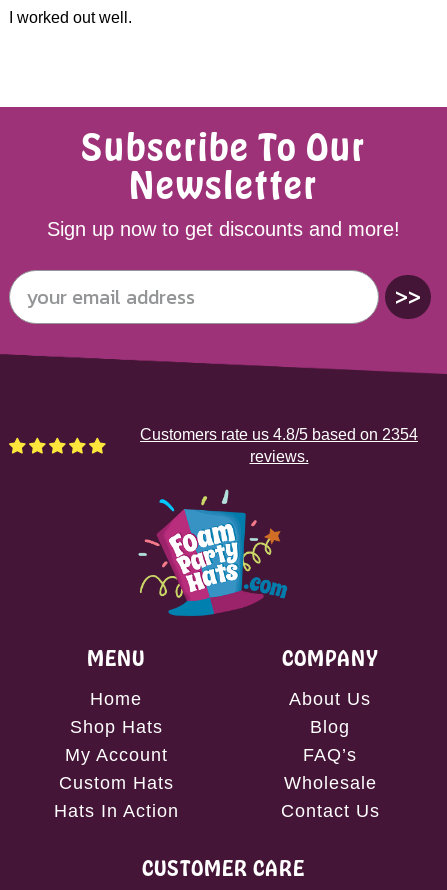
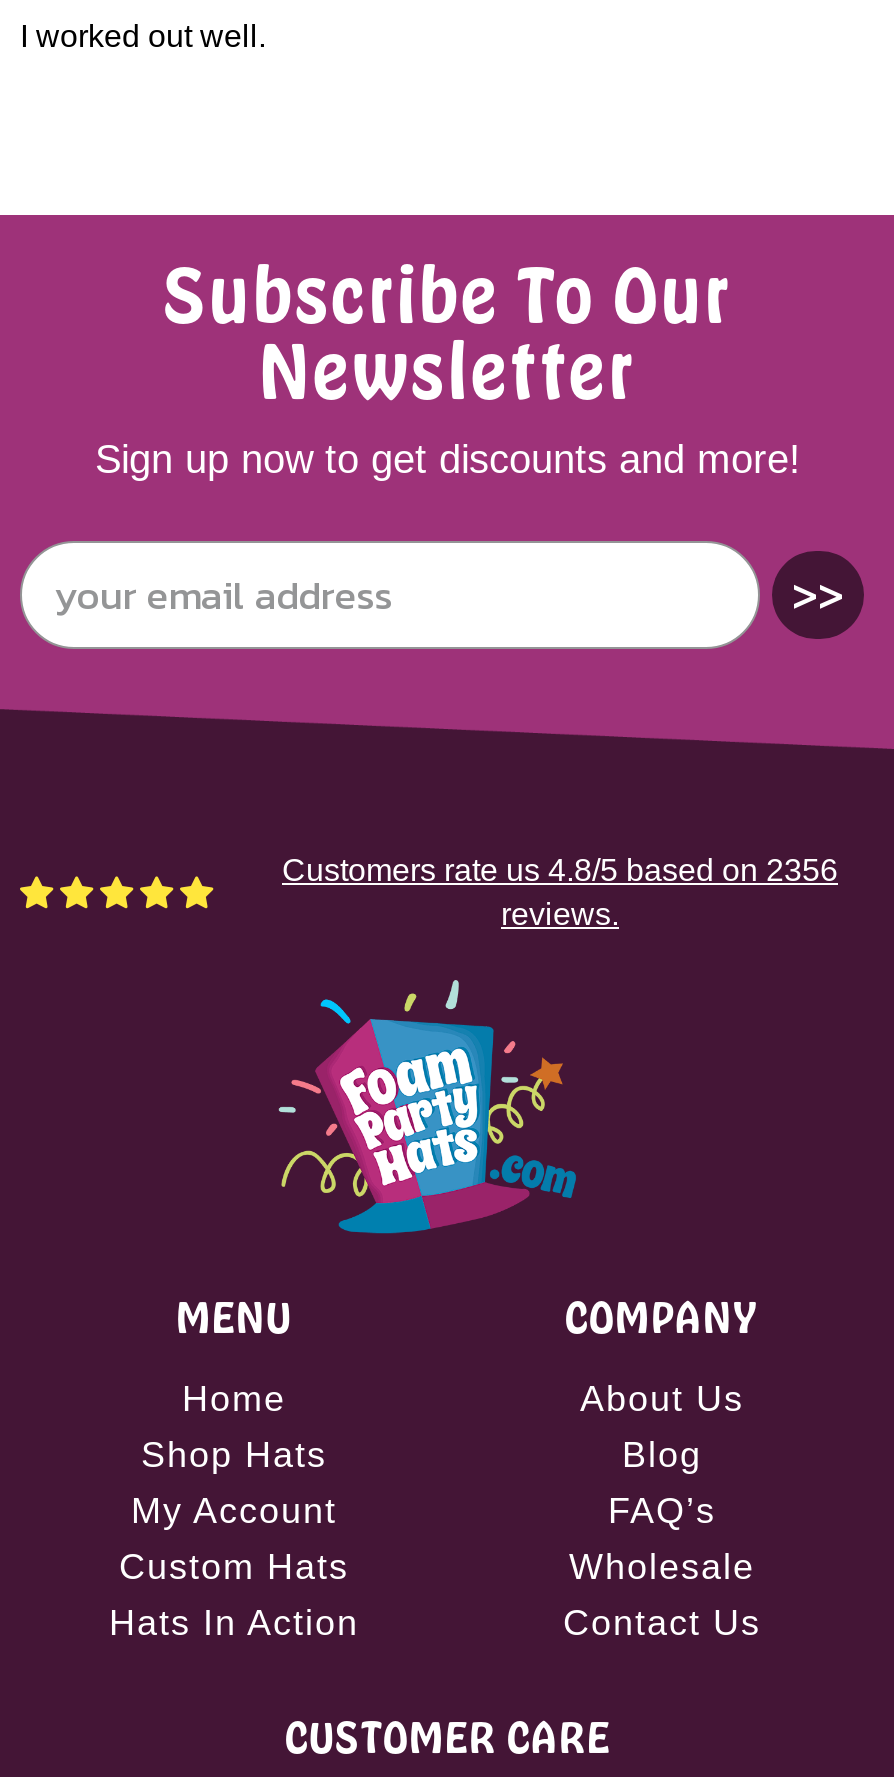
- Customers rate us 4.8/5 based on 2354
+ Customers rate us 4.8/5 based on 2356
